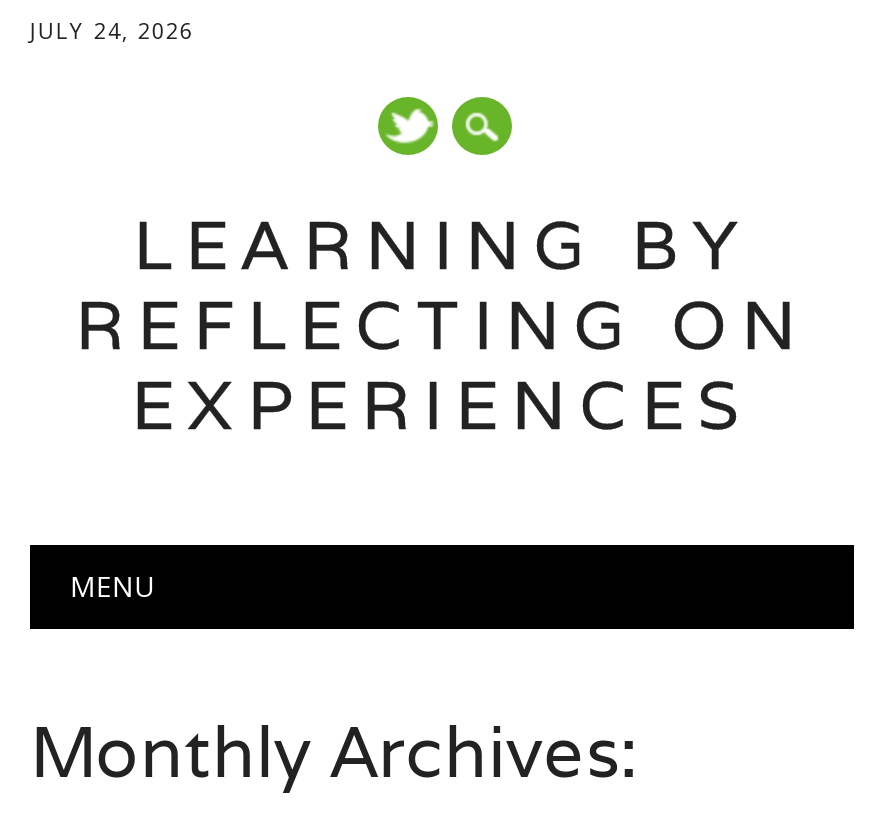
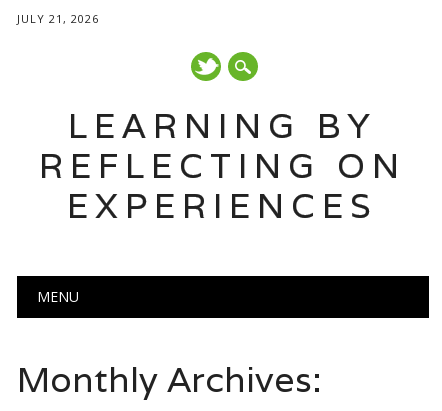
- JULY 24, 2026
+ JULY 21, 2026
